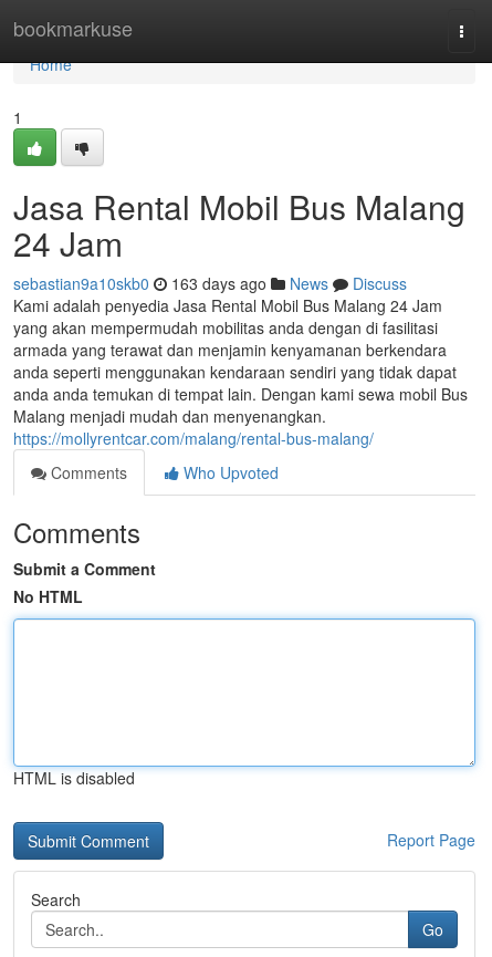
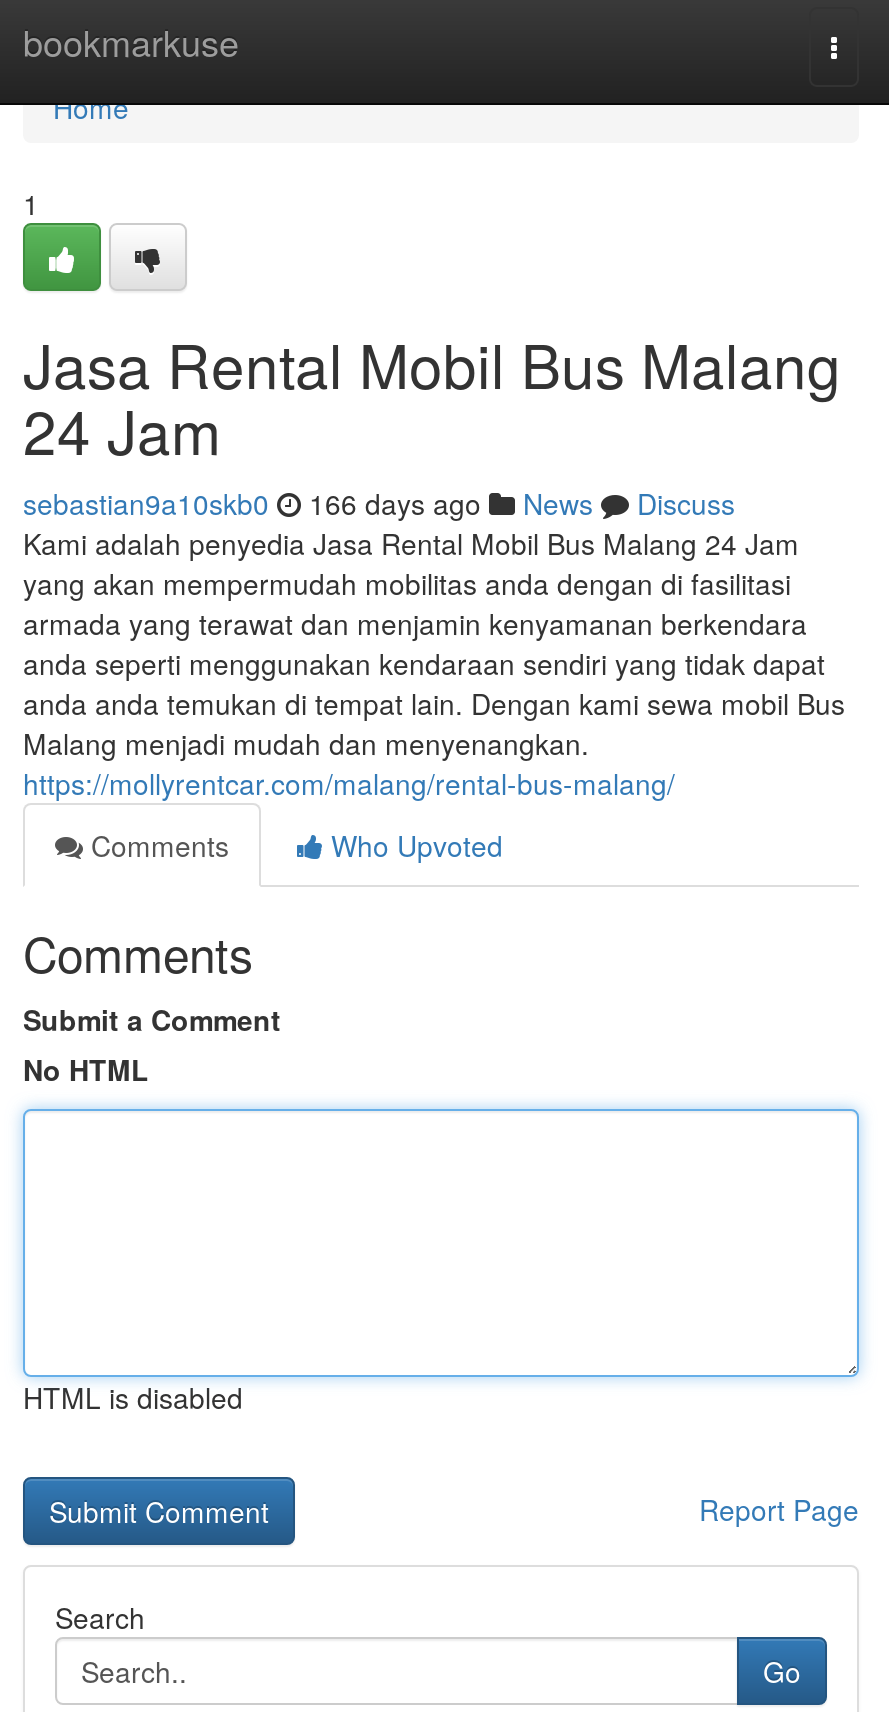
- sebastian9a10skb0 163 days ago News Discuss
+ sebastian9a10skb0 166 days ago News Discuss
